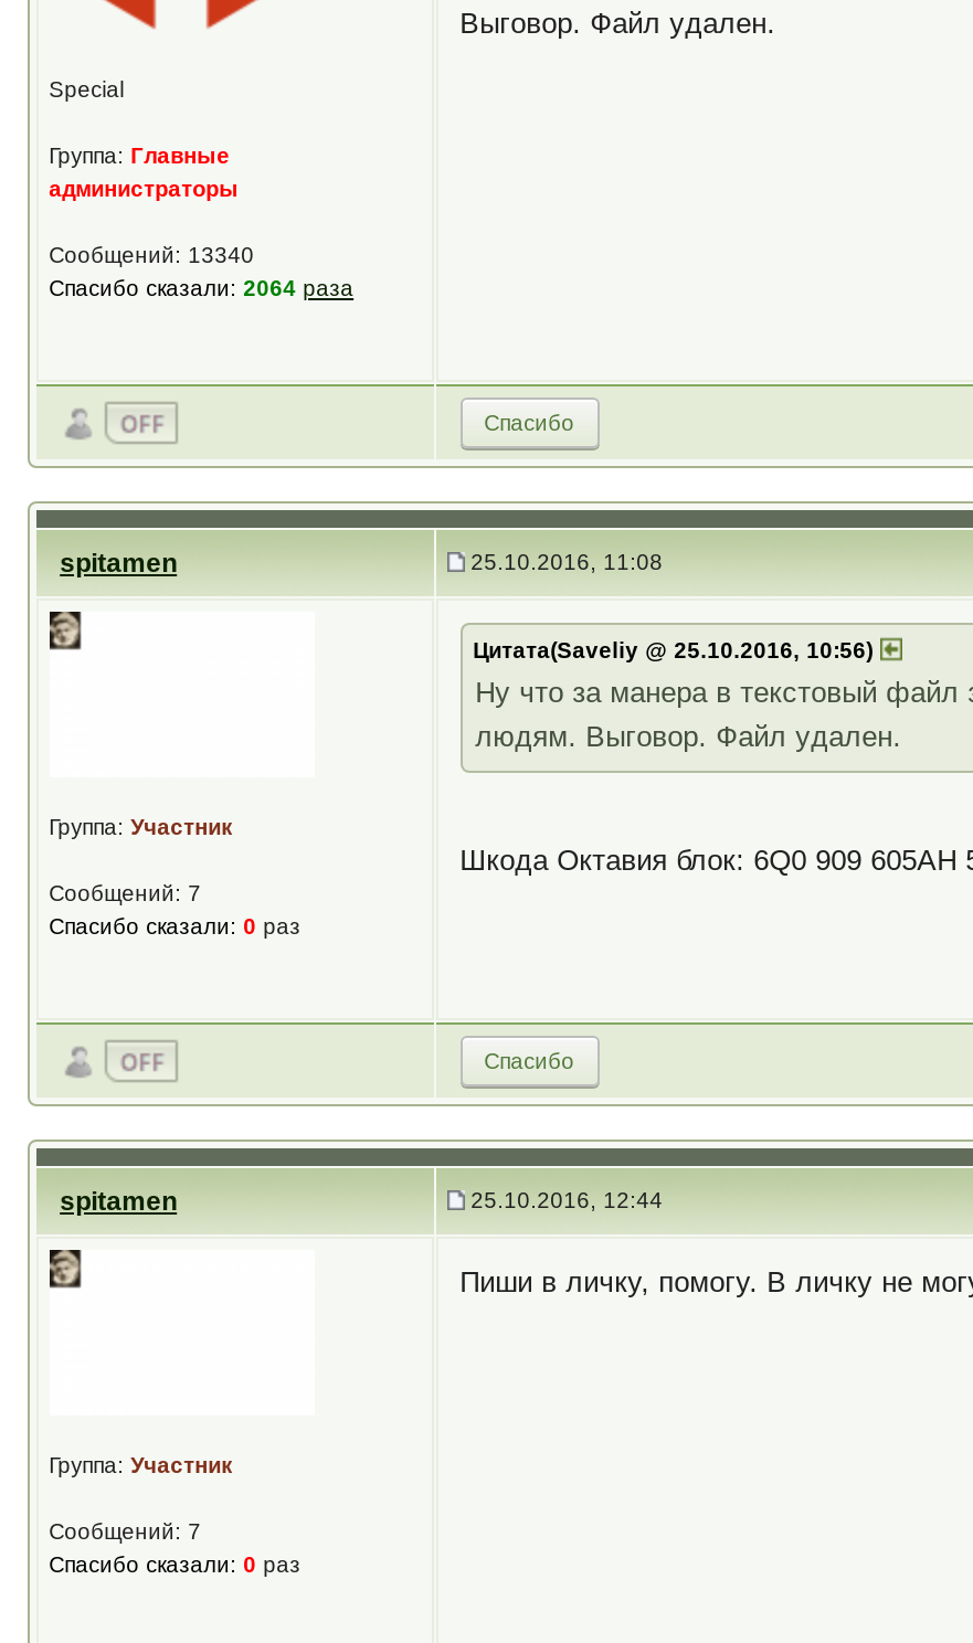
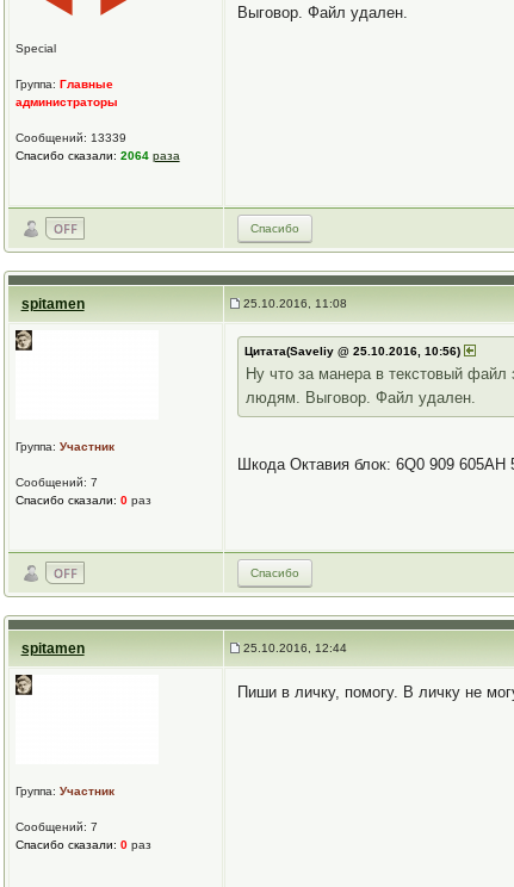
- Сообщений: 13340
+ Сообщений: 13339
